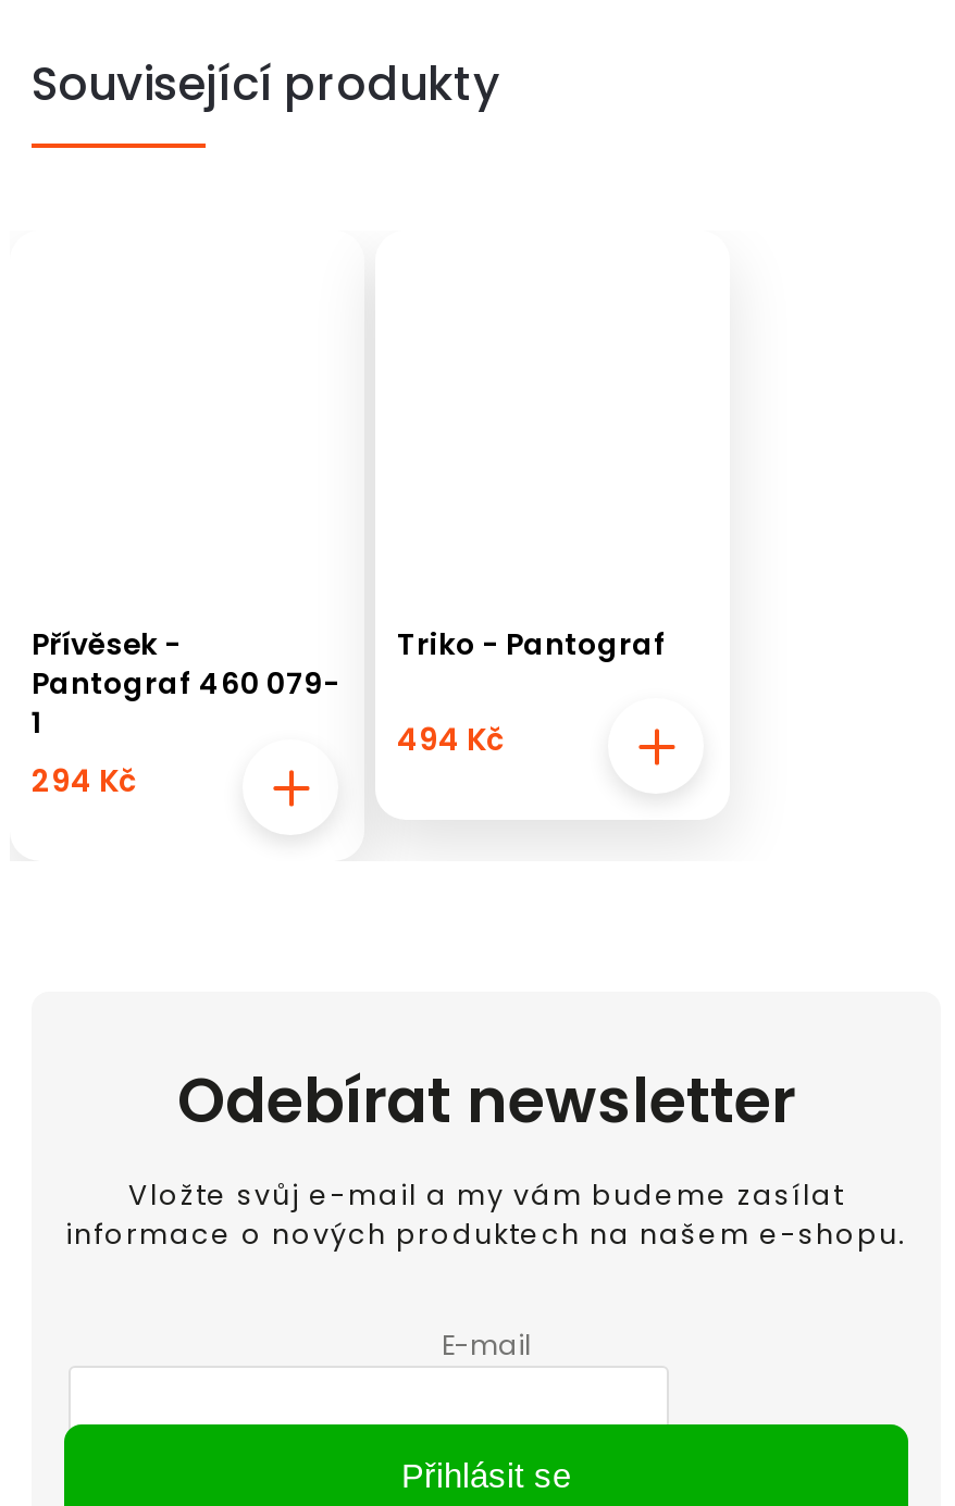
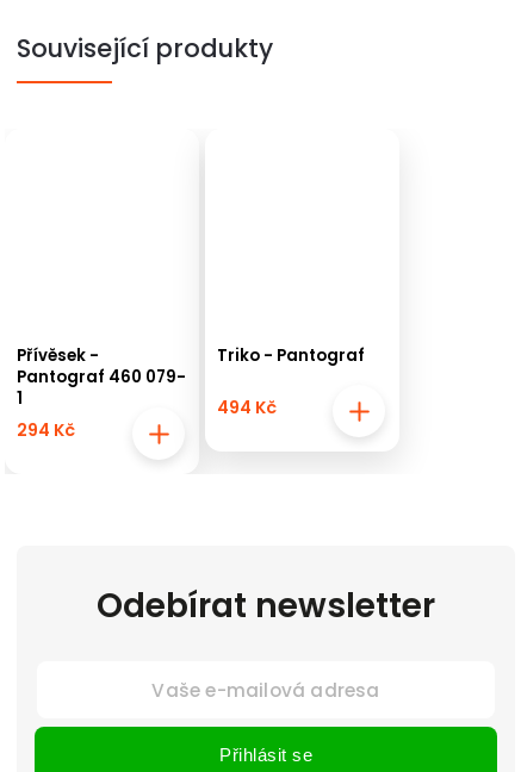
- Vložte svůj e-mail a my vám budeme zasílat
- informace o nových produktech na našem e-shopu.
- E-mail
